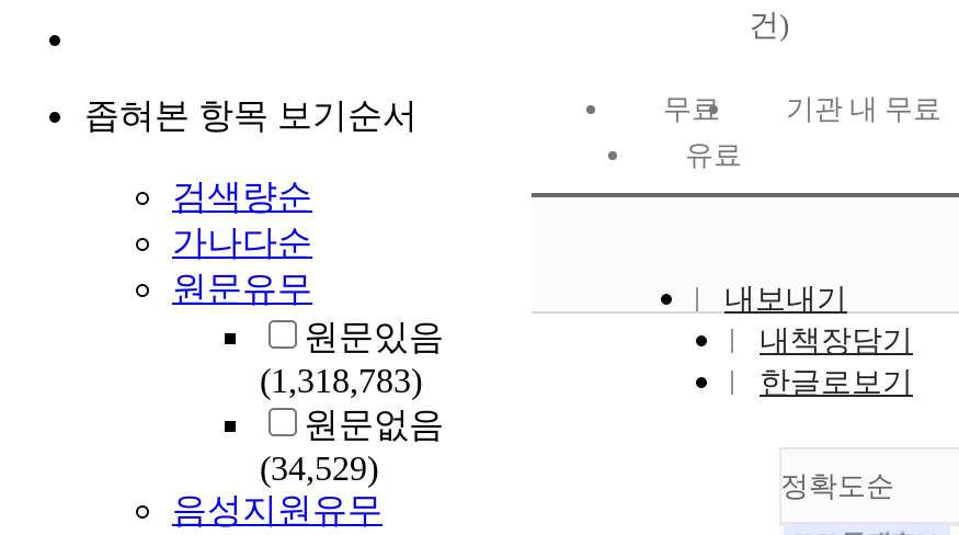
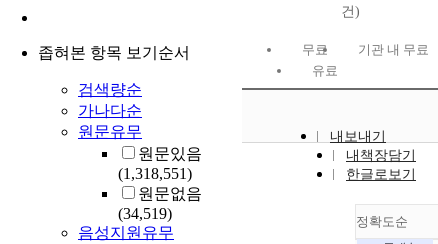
- (1,318,783)
+ (1,318,551)

- (34,529)
+ (34,519)
